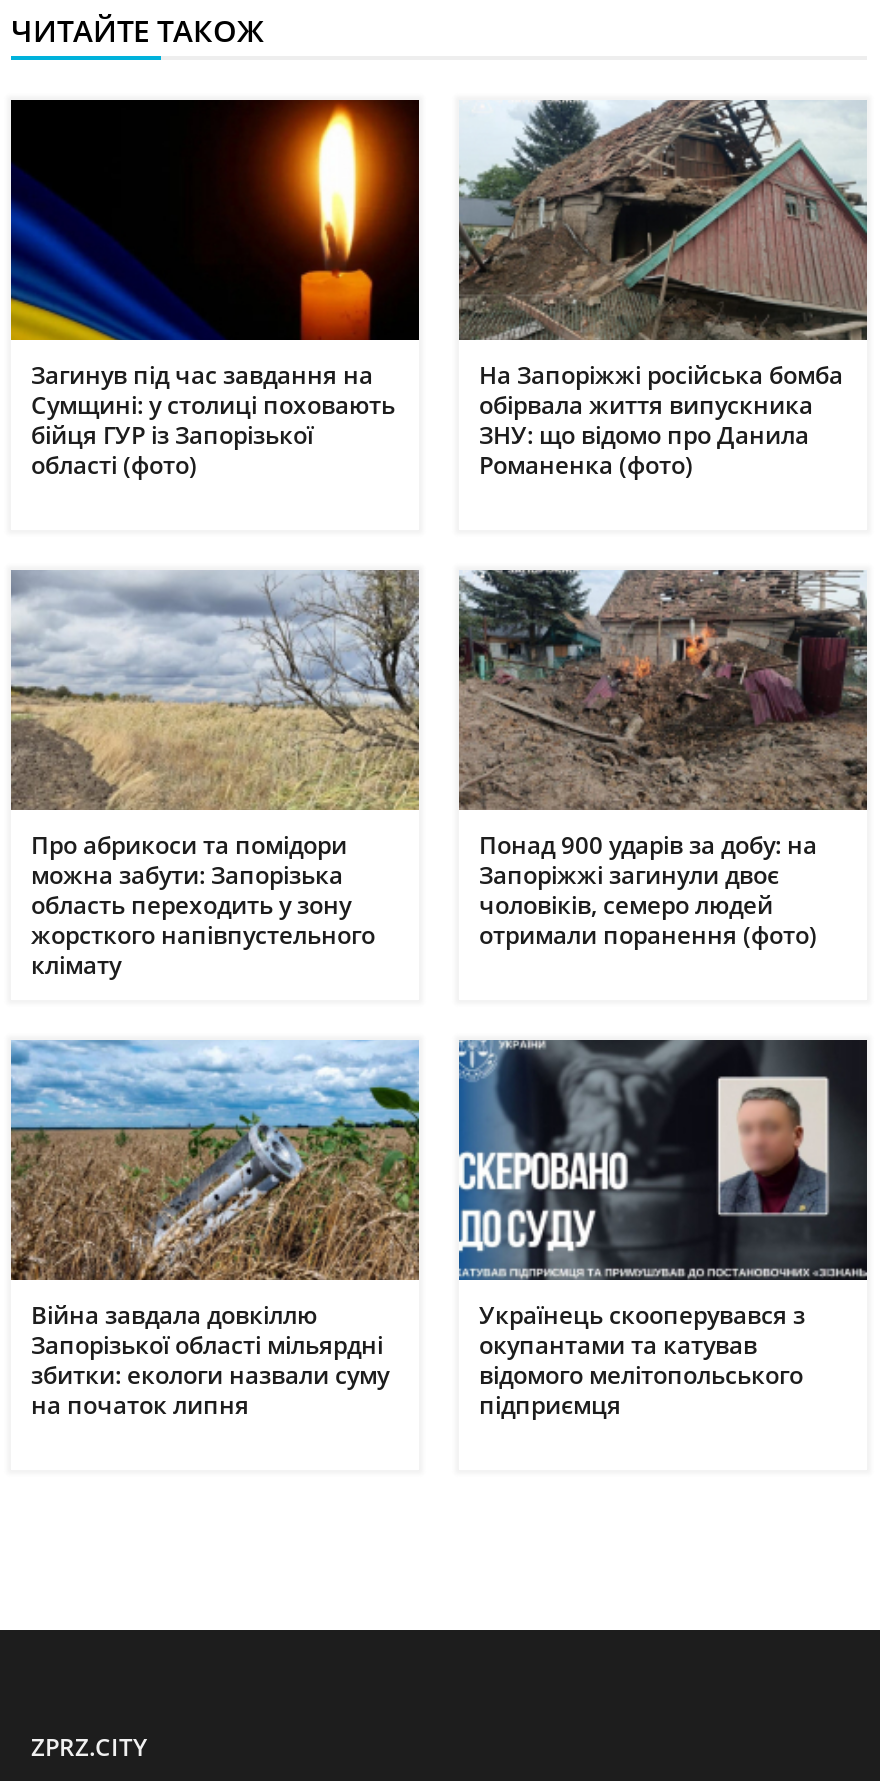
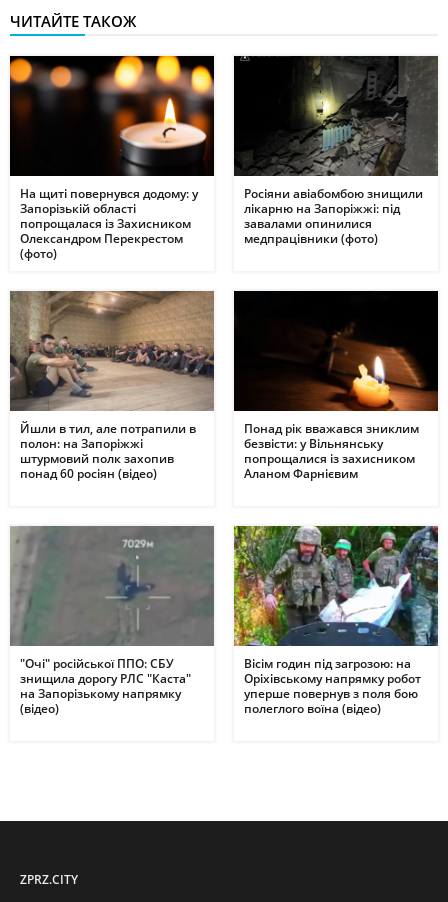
- [image]
- Загинув під час завдання на
- Сумщині: у столиці поховають
- бійця ГУР із Запорізької
- області (фото)
+ [image]
+ На щиті повернувся додому: у
+ Запорізькій області
+ попрощалася із Захисником
+ Олександром Перекрестом
+ (фото)

- [image]
- На Запоріжжі російська бомба
- обірвала життя випускника
- ЗНУ: що відомо про Данила
- Романенка (фото)
+ [image]
+ Росіяни авіабомбою знищили
+ лікарню на Запоріжжі: під
+ завалами опинилися
+ медпрацівники (фото)

- [image]
- Про абрикоси та помідори
- можна забути: Запорізька
- область переходить у зону
- жорсткого напівпустельного
- клімату
+ [image]
+ Йшли в тил, але потрапили в
+ полон: на Запоріжжі
+ штурмовий полк захопив
+ понад 60 росіян (відео)

- [image]
- Понад 900 ударів за добу: на
- Запоріжжі загинули двоє
- чоловіків, семеро людей
- отримали поранення (фото)
+ [image]
+ Понад рік вважався зниклим
+ безвісти: у Вільнянську
+ попрощалися із захисником
+ Аланом Фарнієвим

- [image]
- Війна завдала довкіллю
- Запорізької області мільярдні
- збитки: екологи назвали суму
- на початок липня
+ [image]
+ "Очі" російської ППО: СБУ
+ знищила дорогу РЛС "Каста"
+ на Запорізькому напрямку
+ (відео)

- [image]
- Українець скооперувався з
- окупантами та катував
- відомого мелітопольського
- підприємця
+ [image]
+ Вісім годин під загрозою: на
+ Оріхівському напрямку робот
+ уперше повернув з поля бою
+ полеглого воїна (відео)
